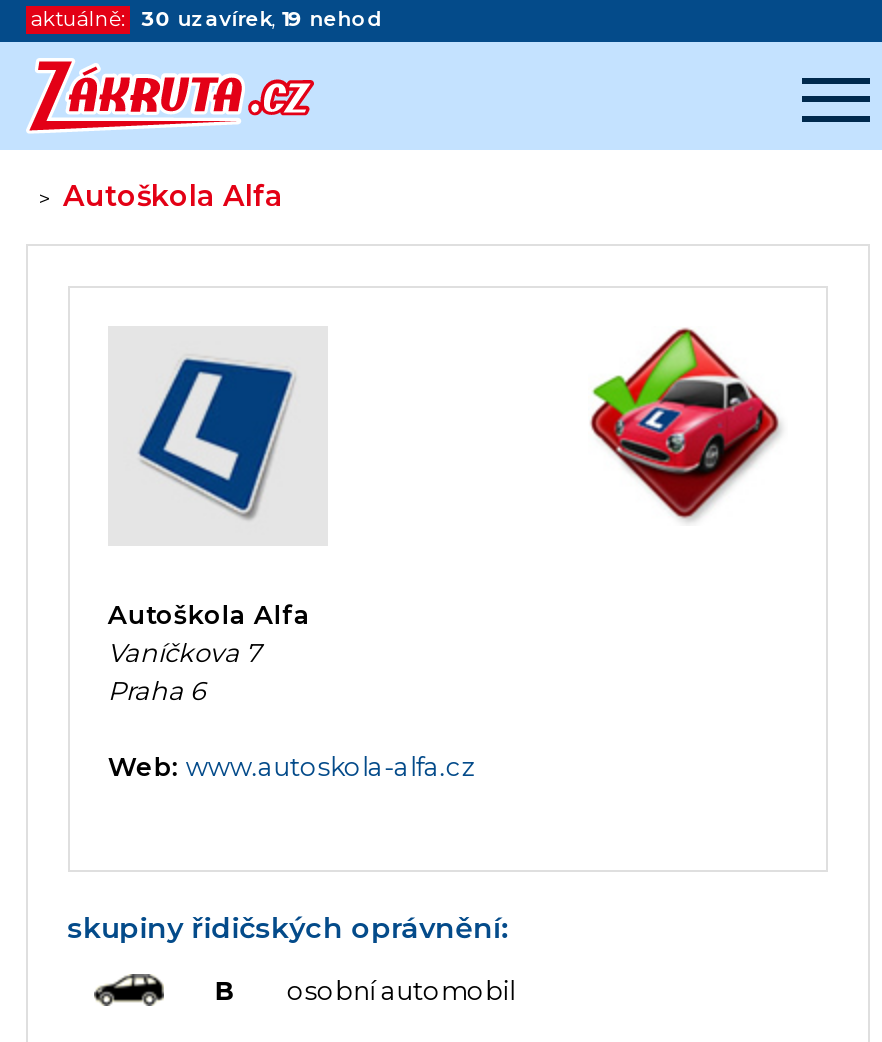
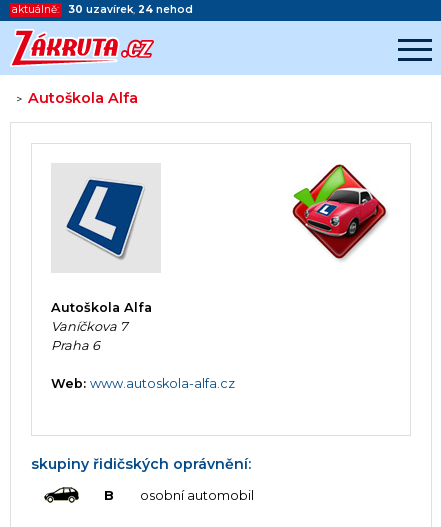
- 30 uzavírek, 19 nehod
+ 30 uzavírek, 24 nehod
